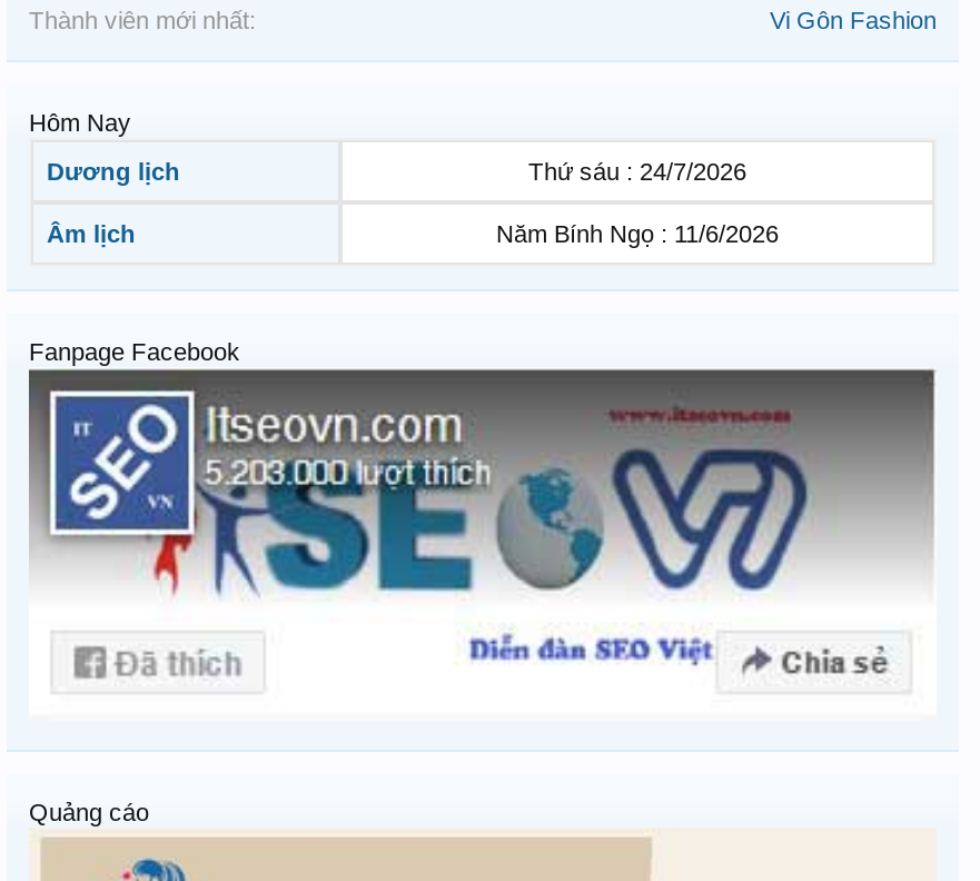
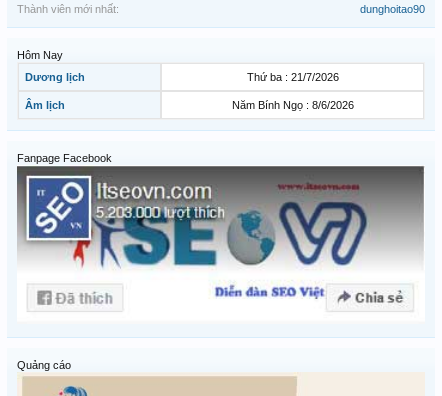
- Vi Gôn Fashion
+ dunghoitao90

- Thứ sáu : 24/7/2026
+ Thứ ba : 21/7/2026

- Năm Bính Ngọ : 11/6/2026
+ Năm Bính Ngọ : 8/6/2026
